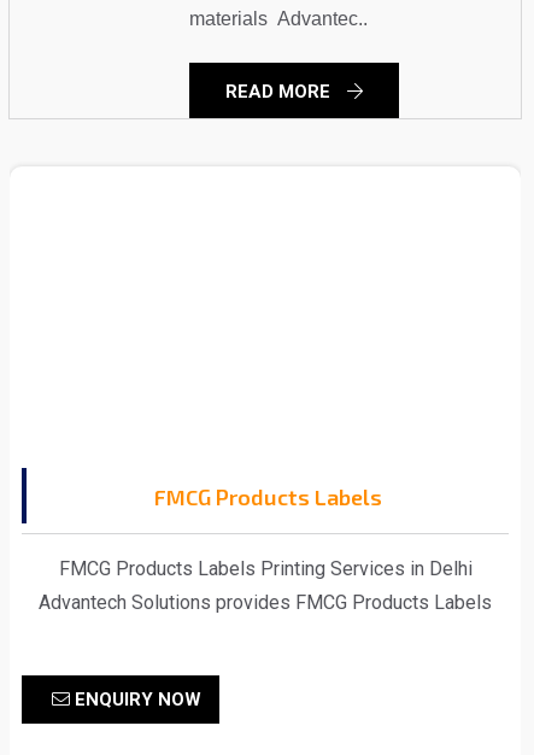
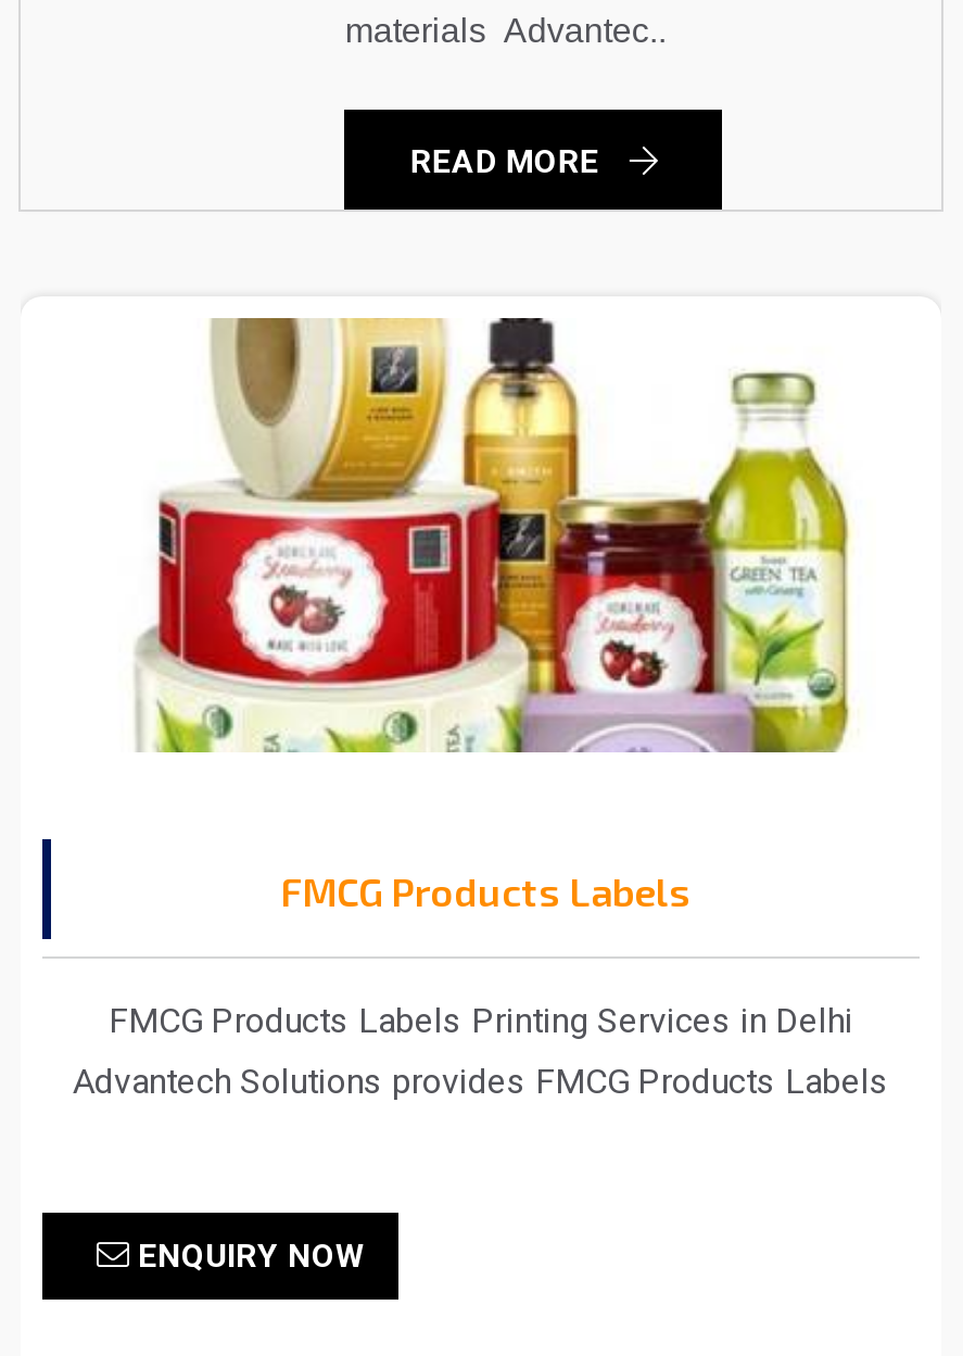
+ [image]
